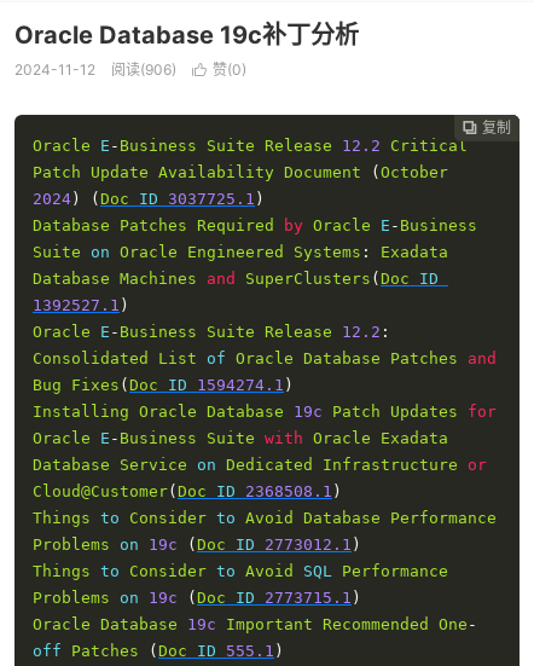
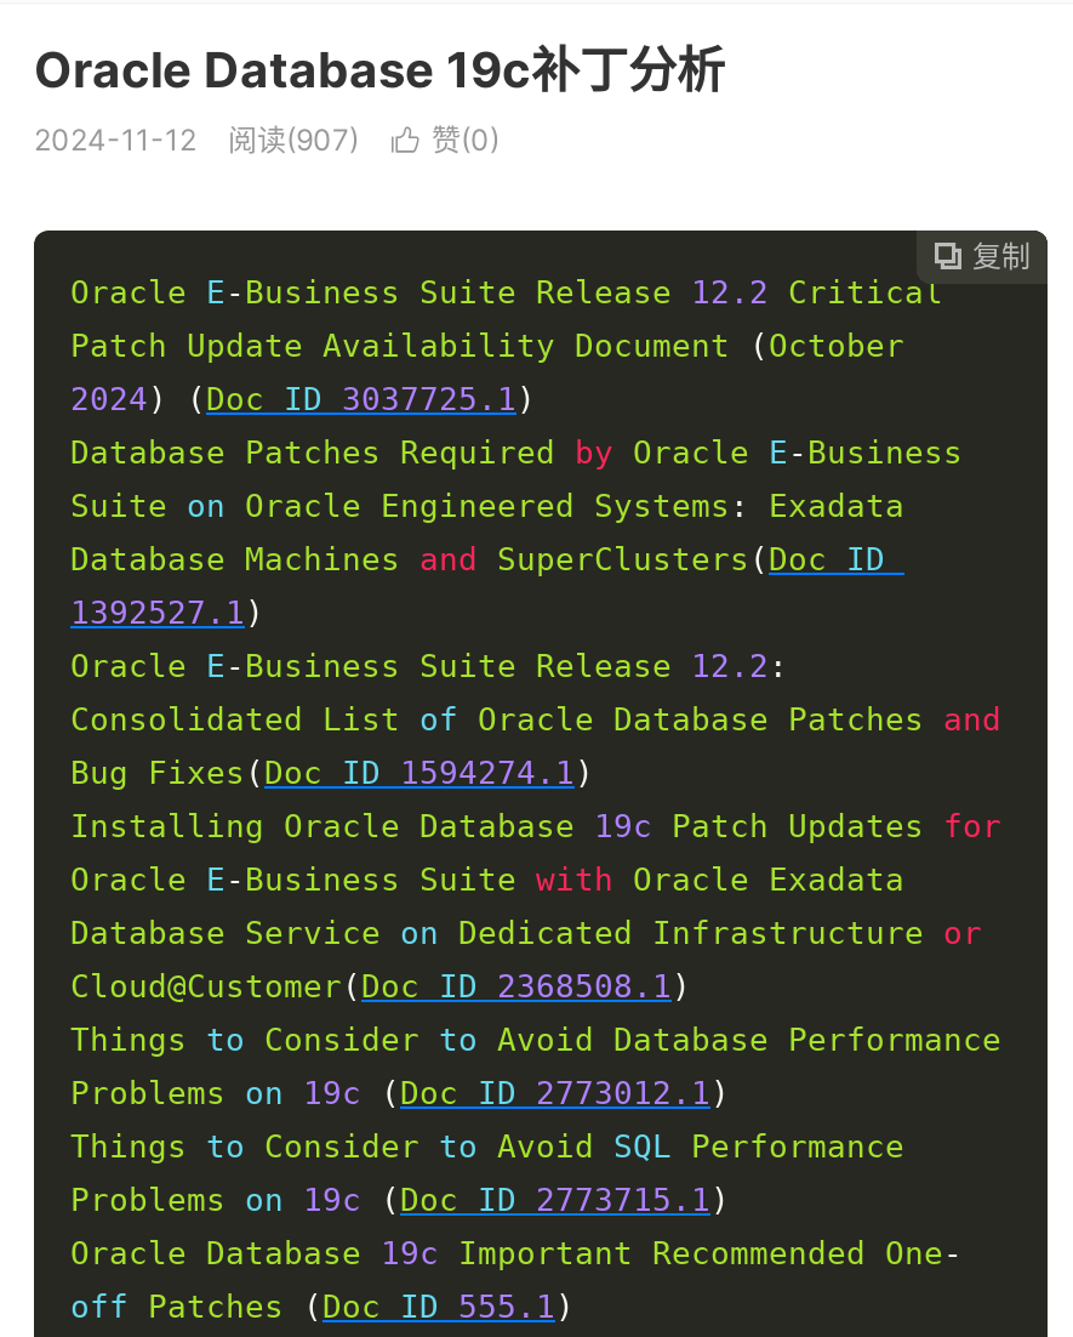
- 阅读(906)
+ 阅读(907)
